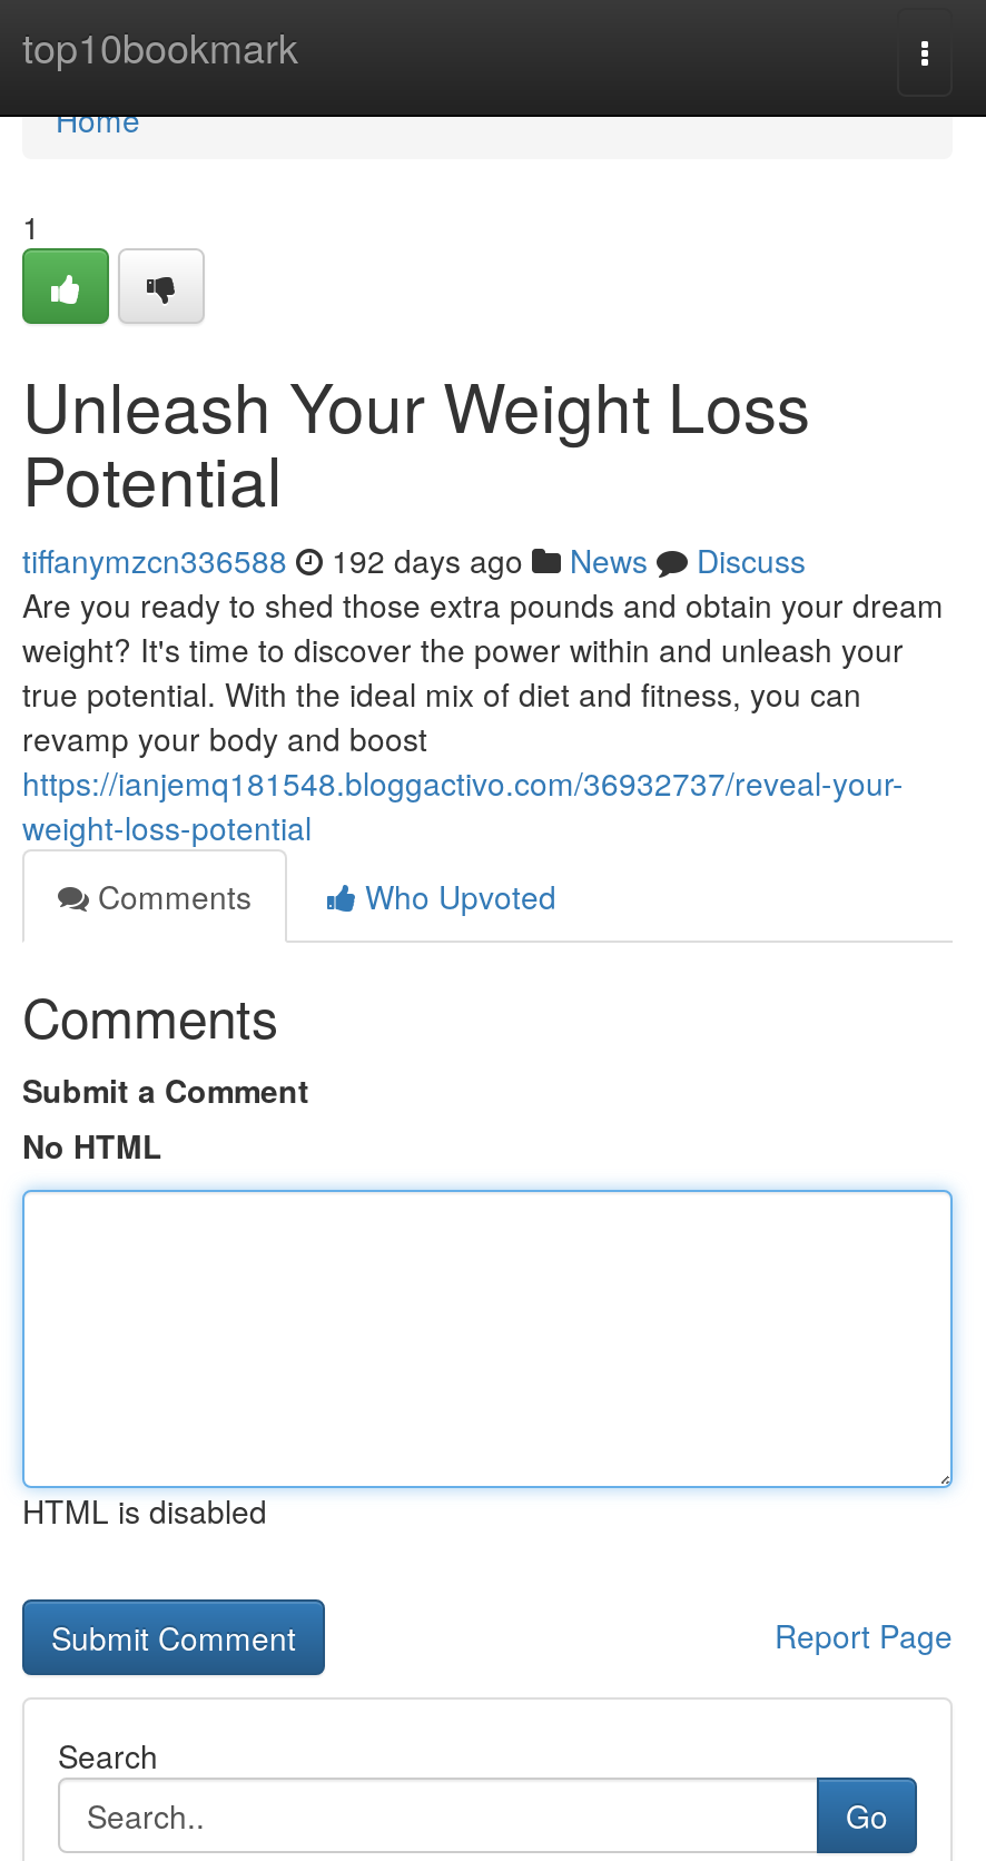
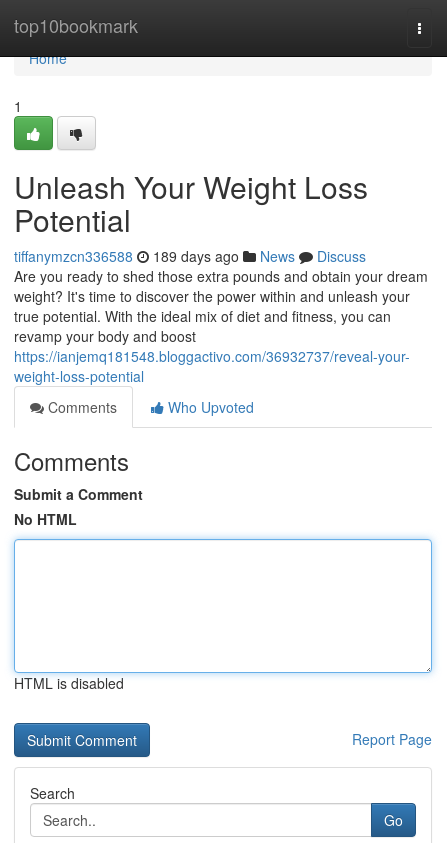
- tiffanymzcn336588 192 days ago News Discuss
+ tiffanymzcn336588 189 days ago News Discuss
